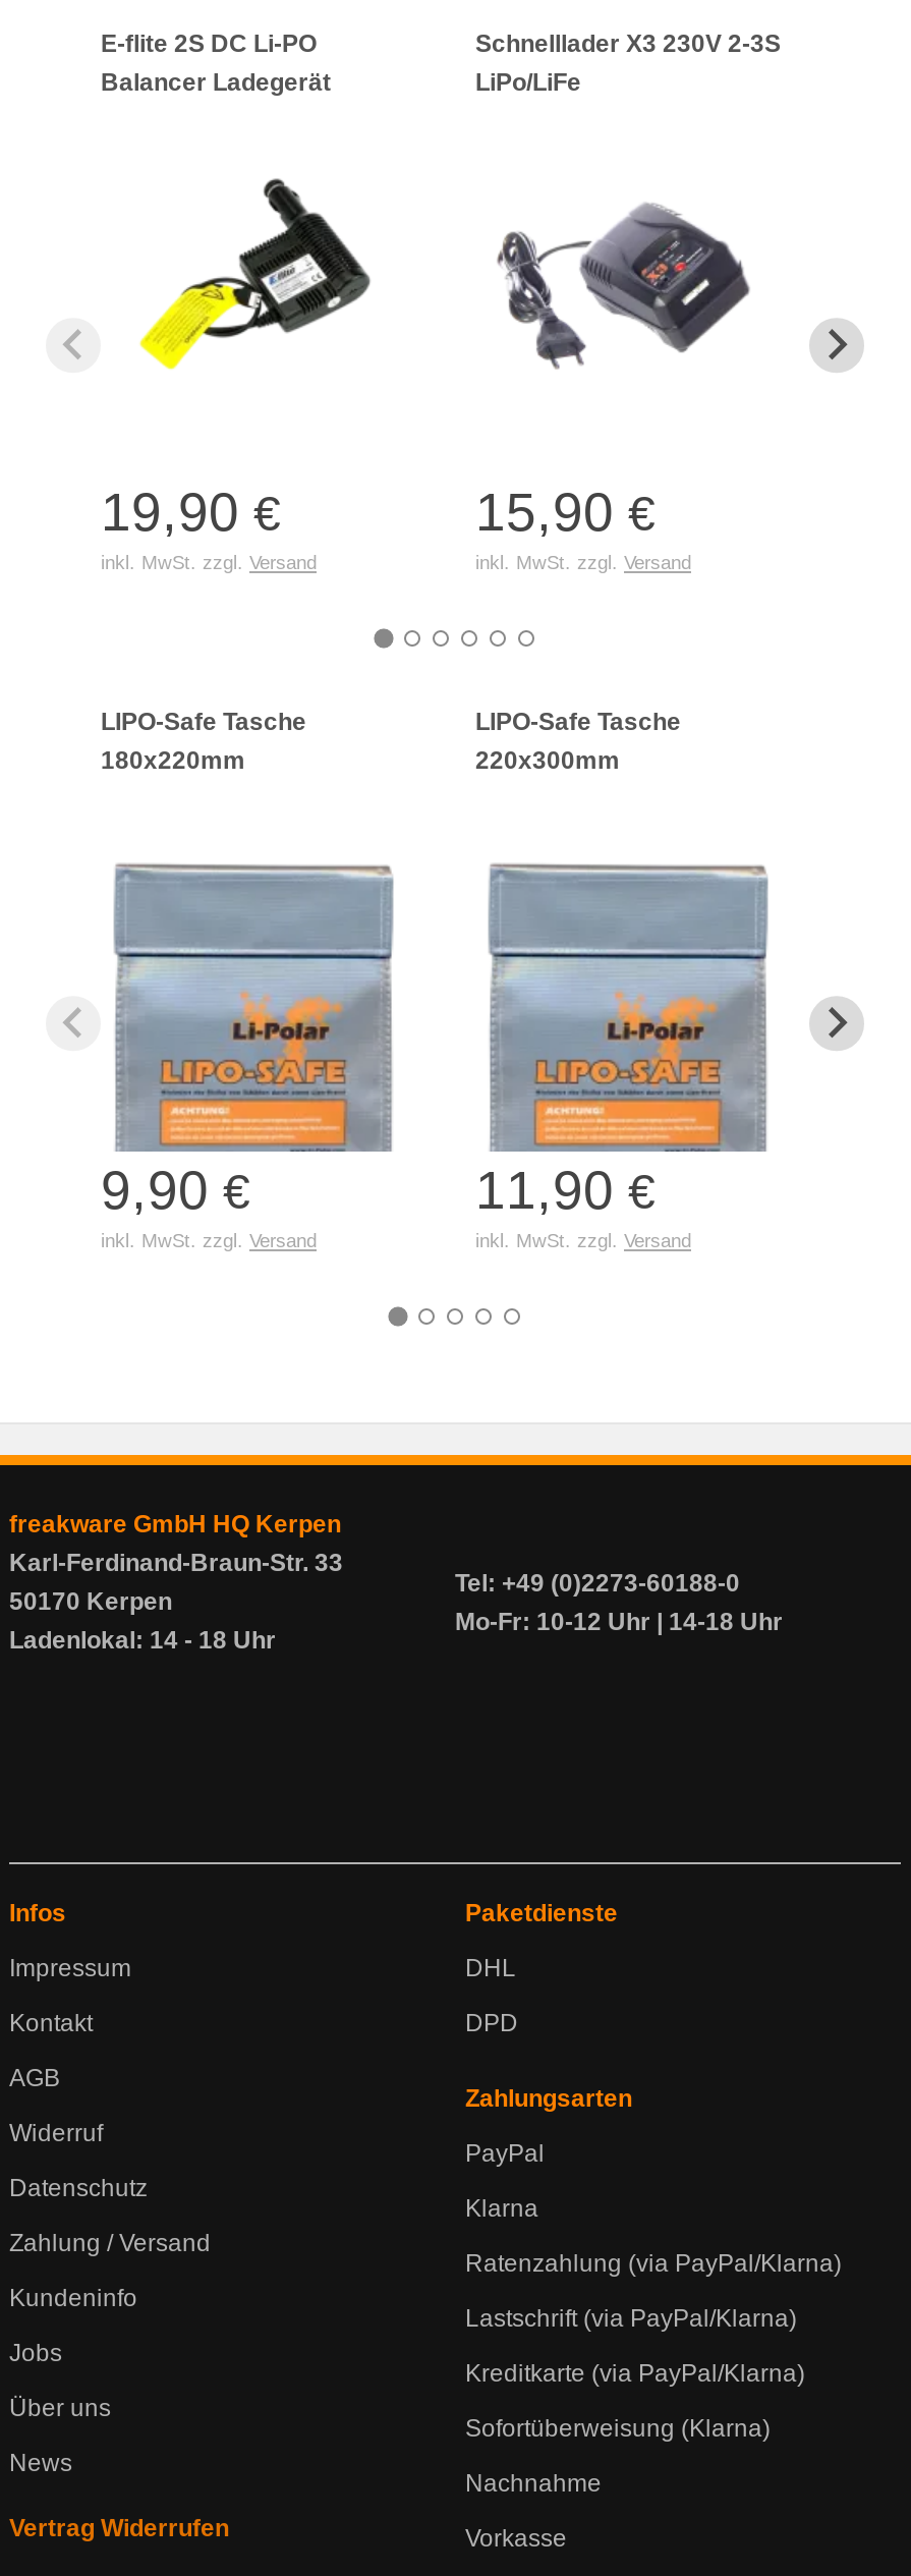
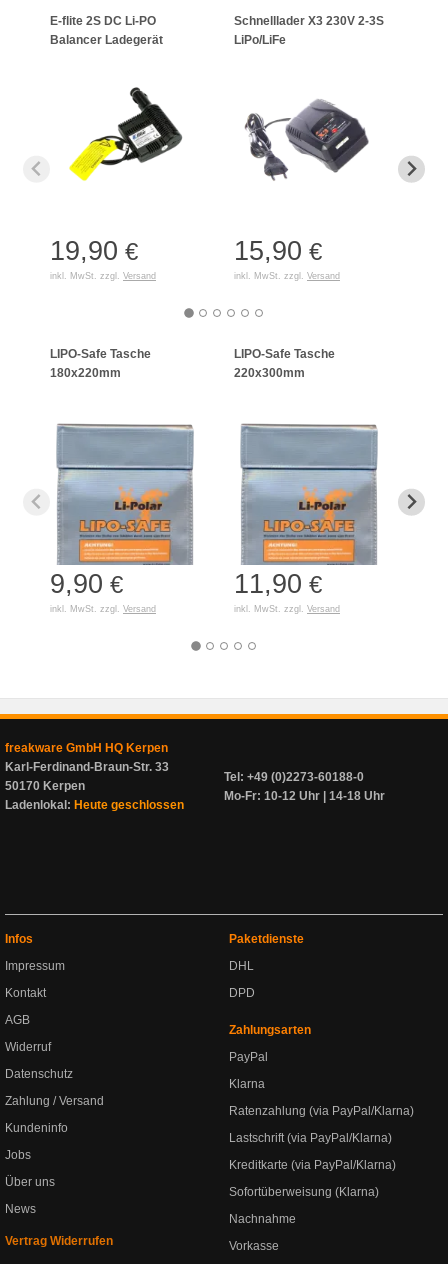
- Ladenlokal: 14 - 18 Uhr
+ Ladenlokal: Heute geschlossen
